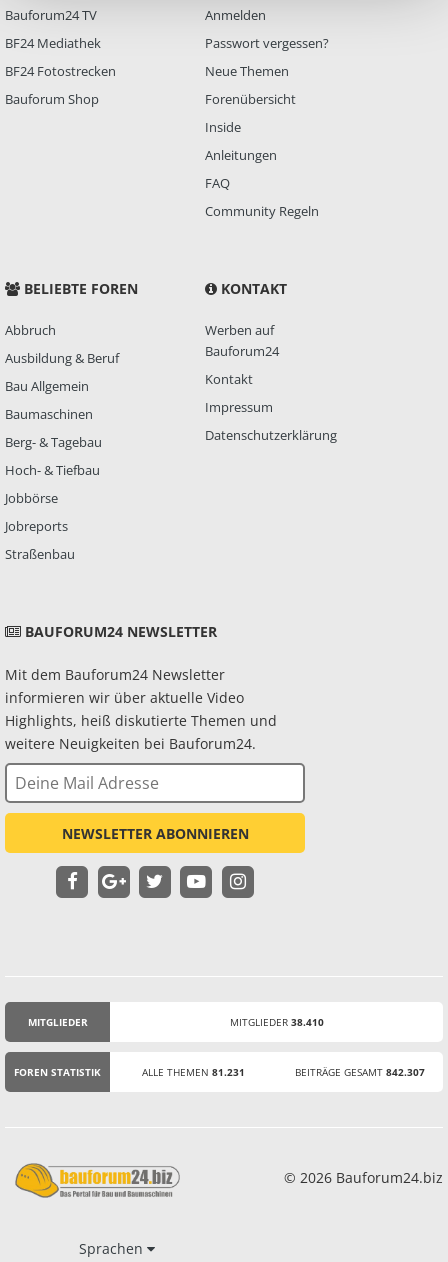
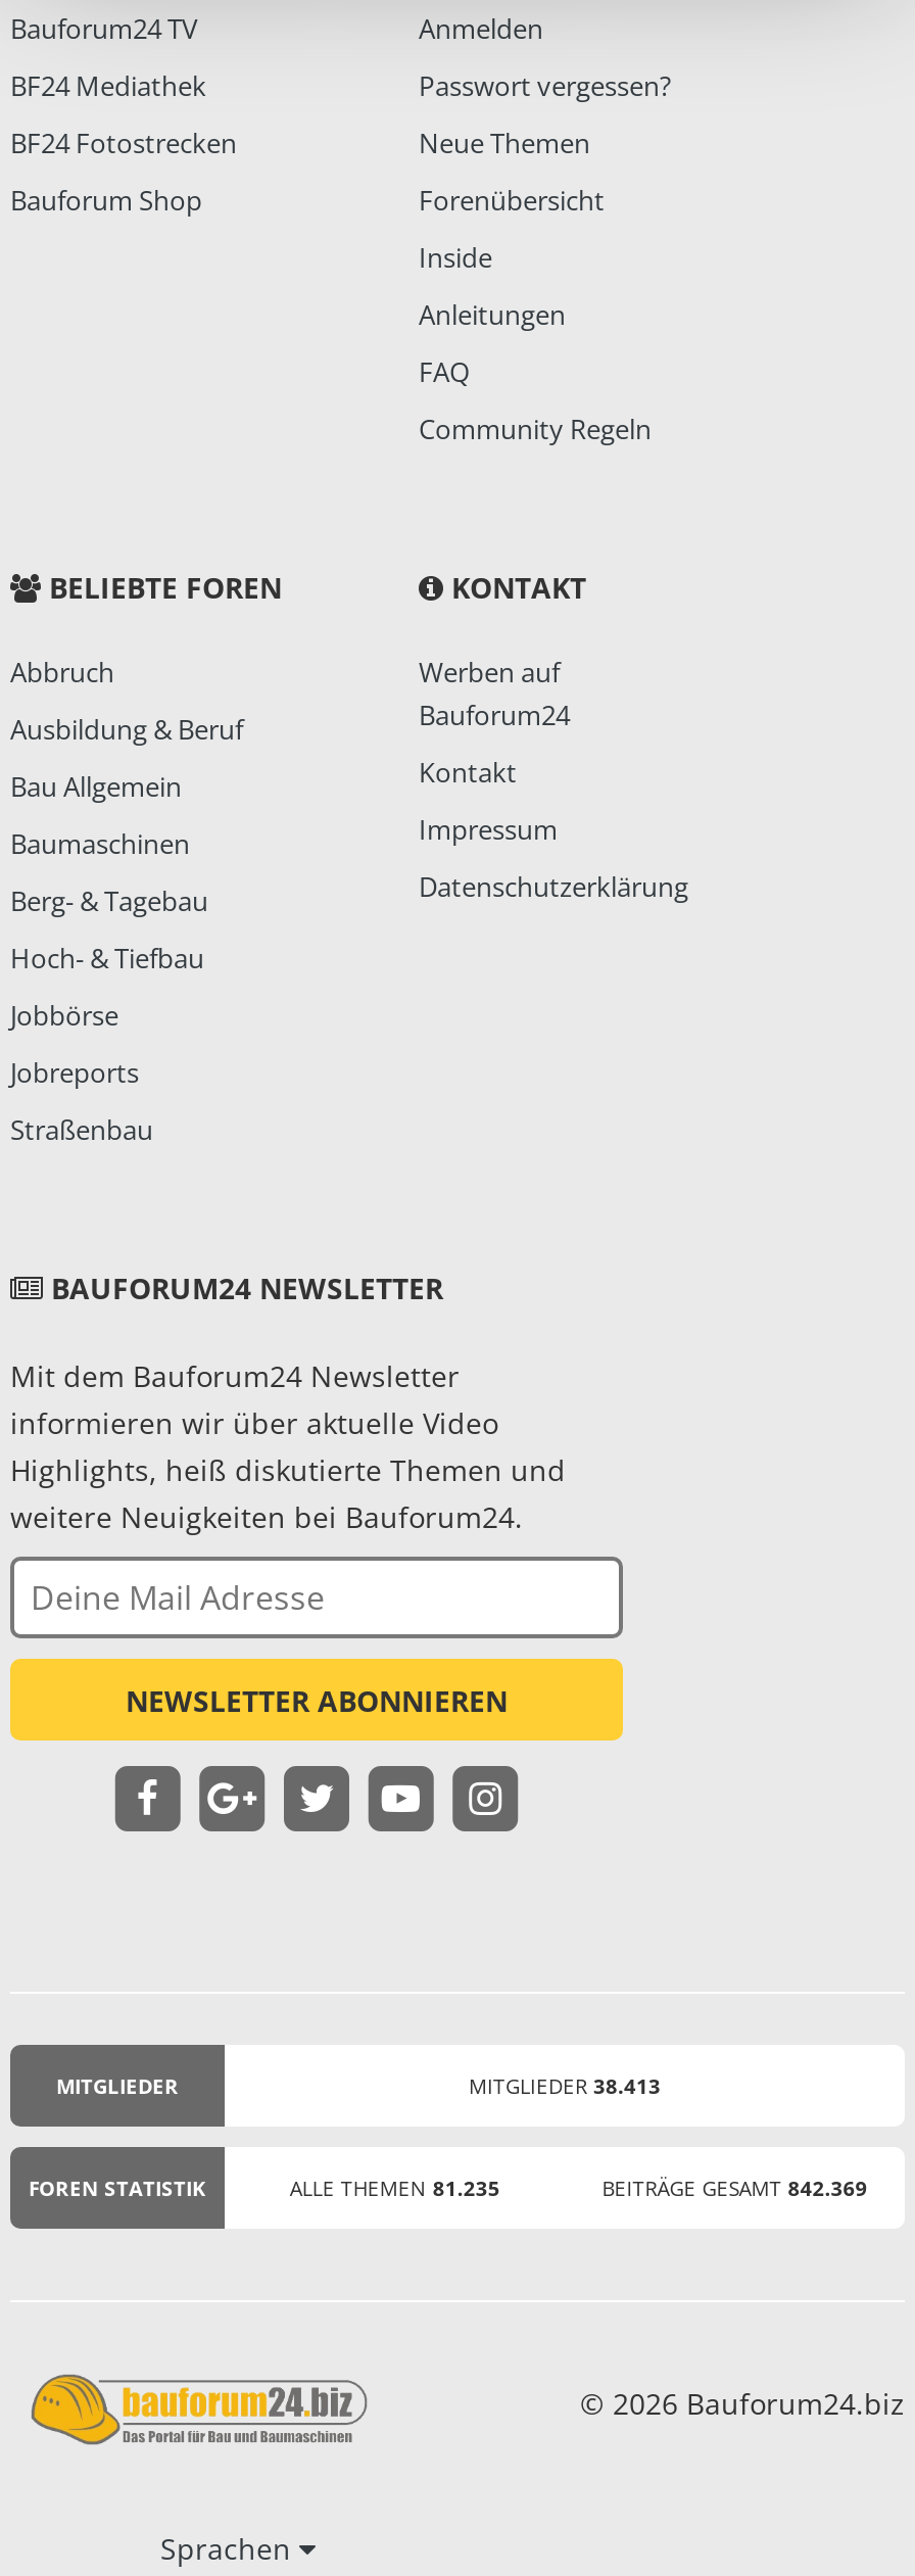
- MITGLIEDER 38.410
+ MITGLIEDER 38.413

- ALLE THEMEN 81.231
+ ALLE THEMEN 81.235

- BEITRÄGE GESAMT 842.307
+ BEITRÄGE GESAMT 842.369
